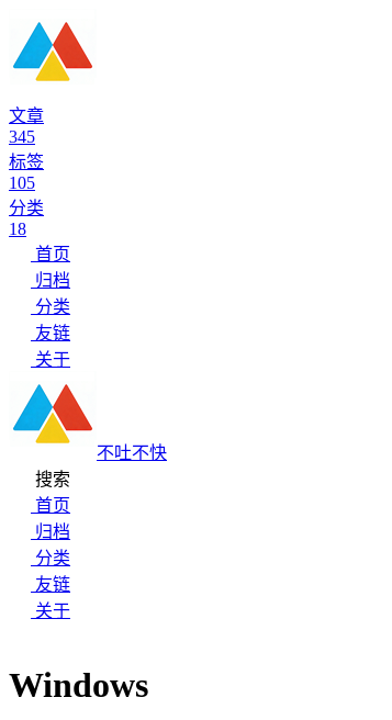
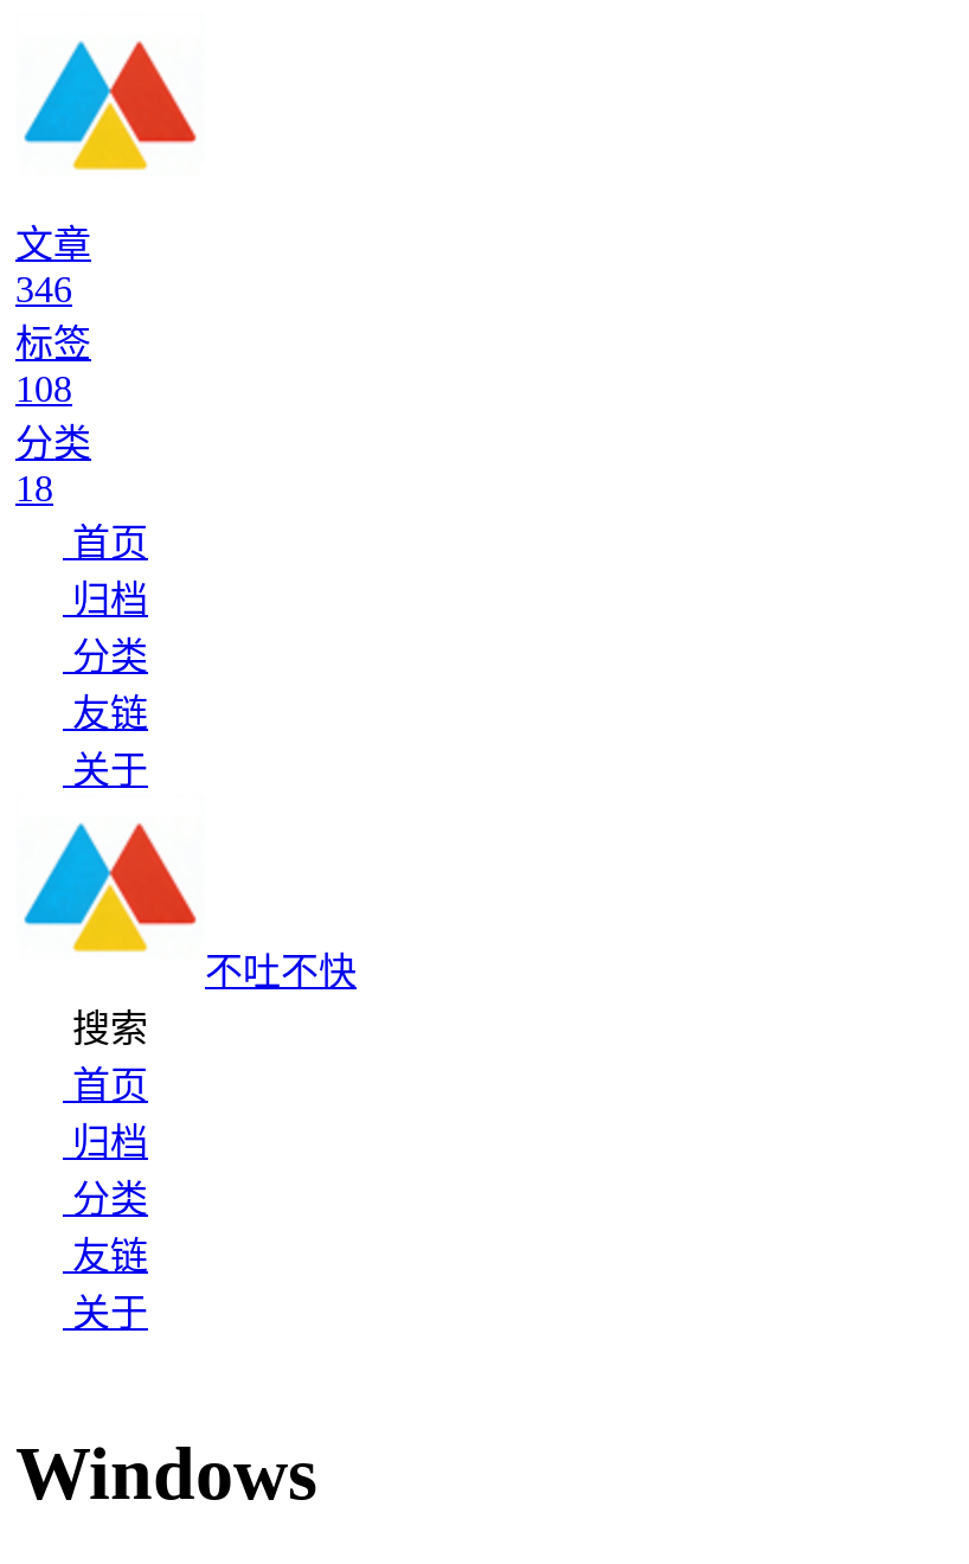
- 345
+ 346

- 105
+ 108
